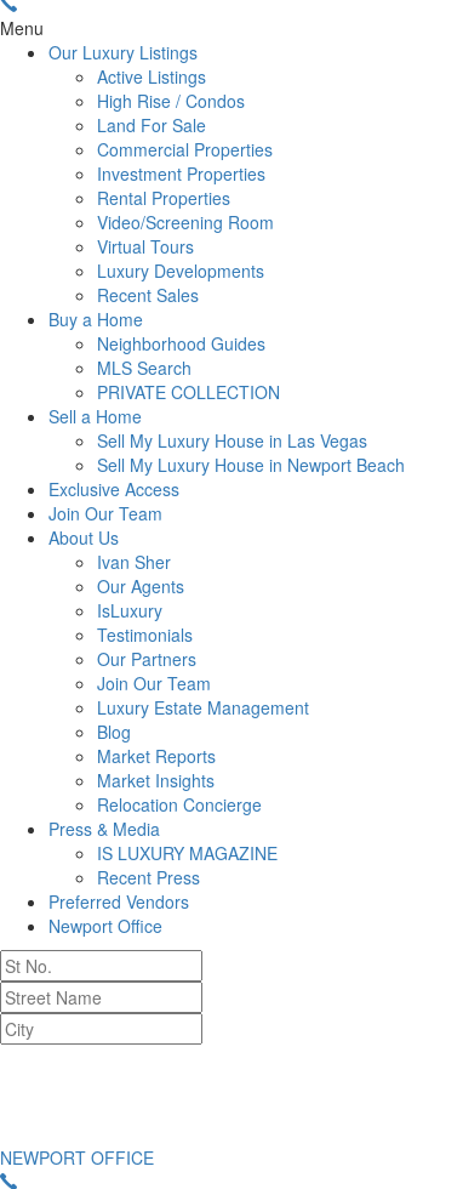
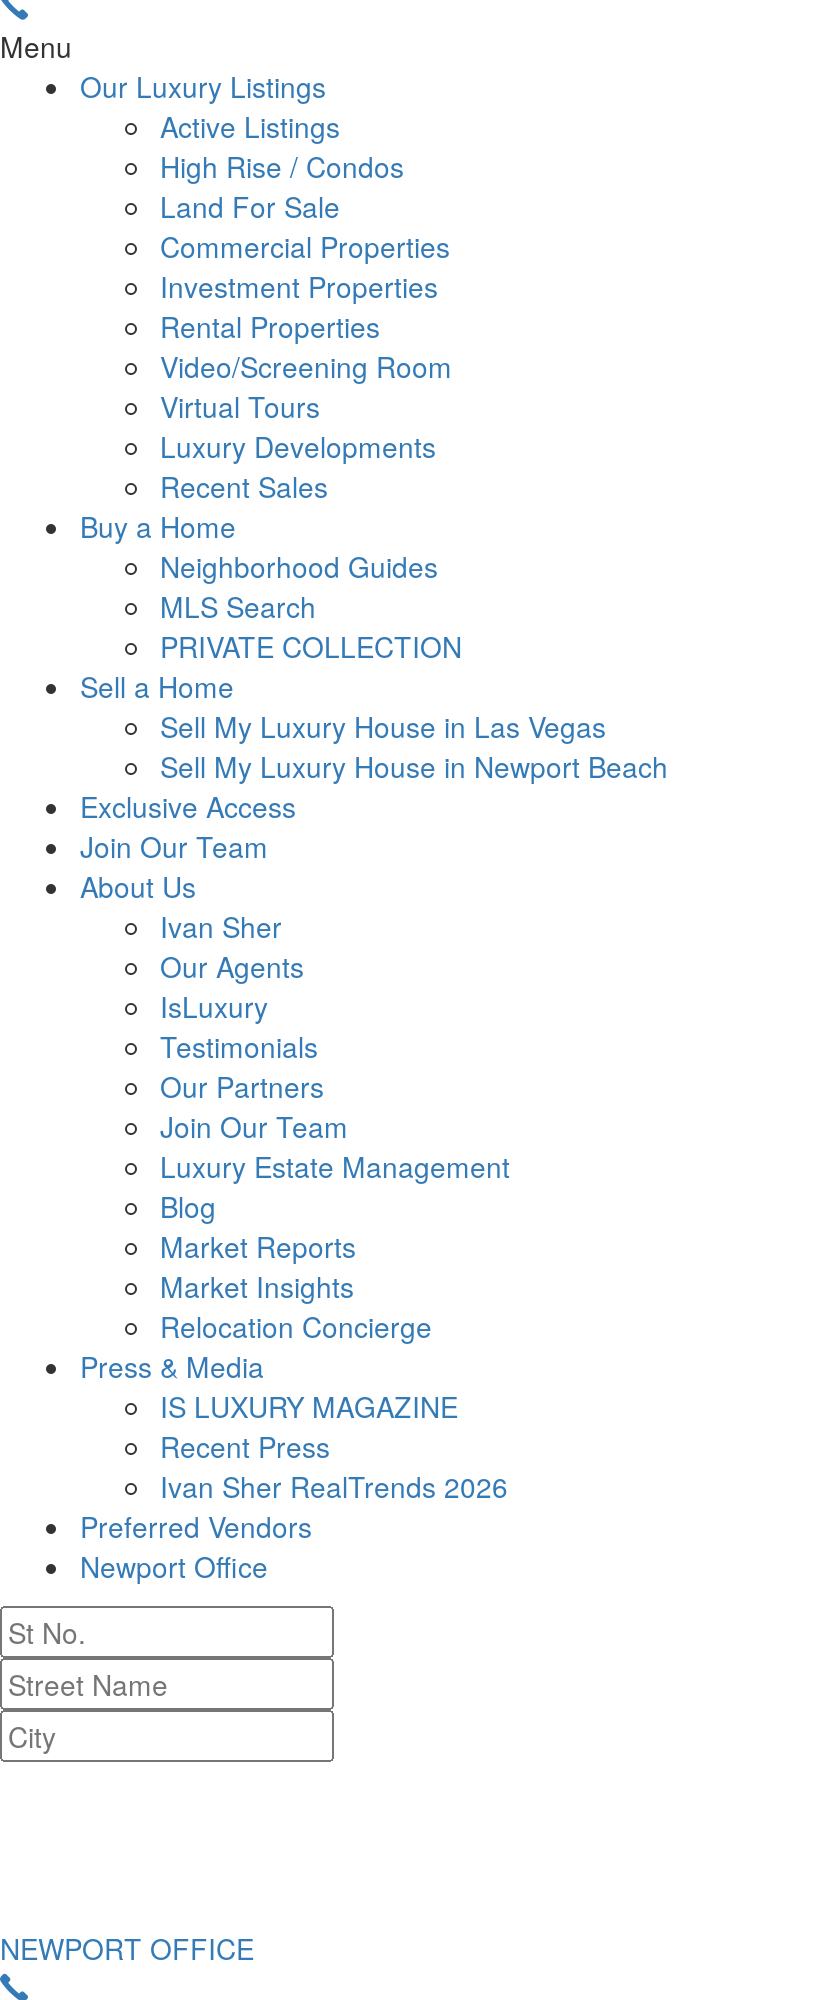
+ Ivan Sher RealTrends 2026
